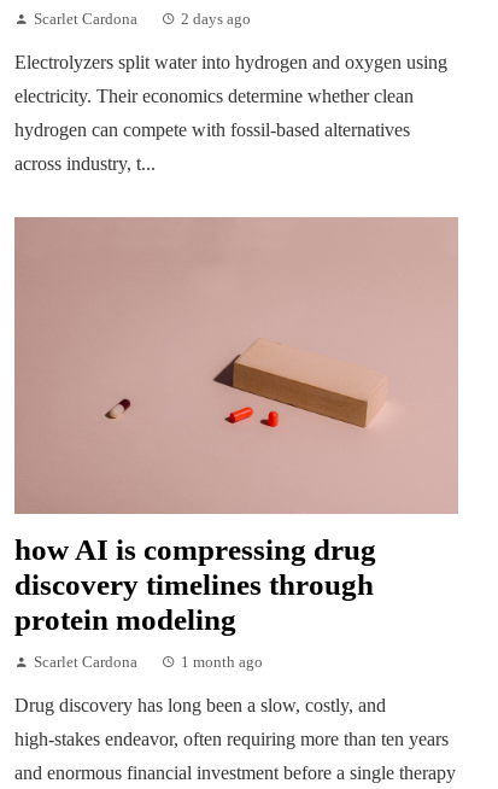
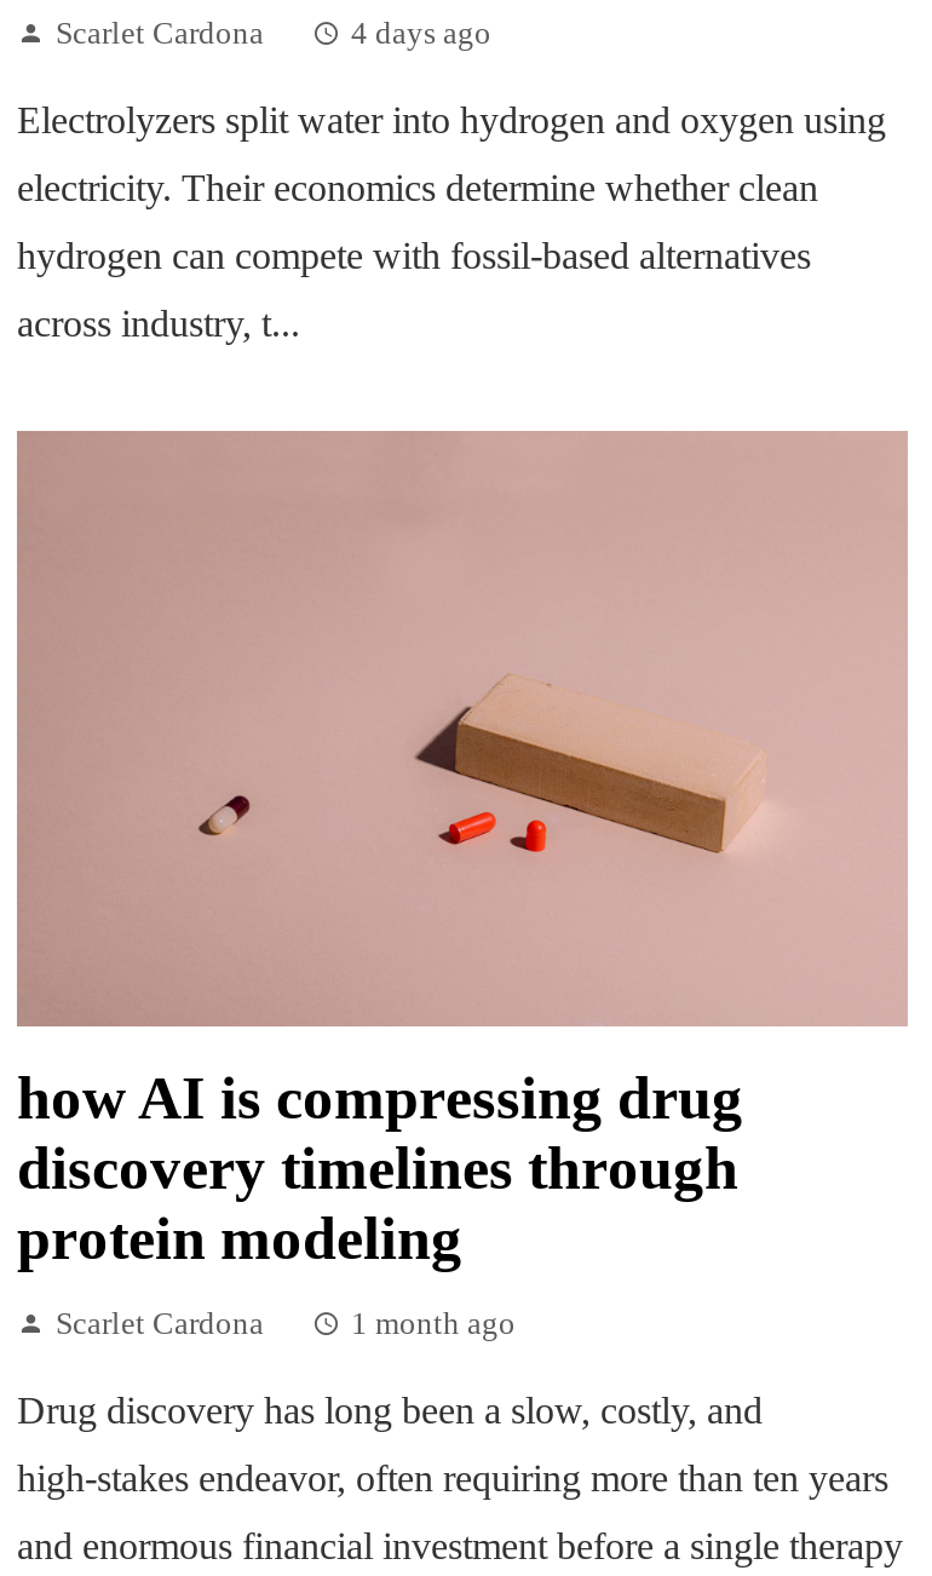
- 2 days ago
+ 4 days ago
